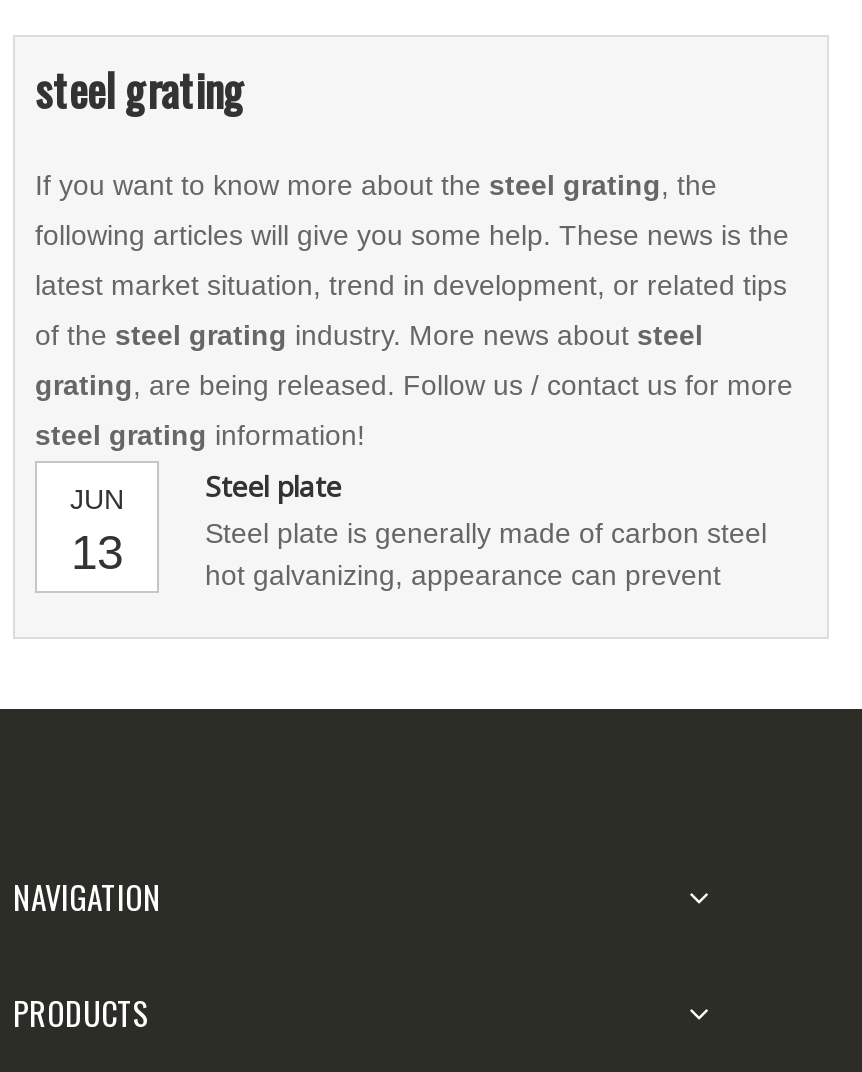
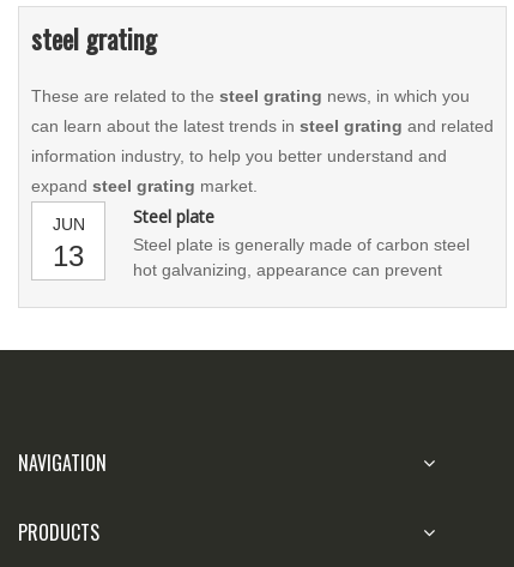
- If you want to know more about the steel grating, the
- following articles will give you some help. These news is the
- latest market situation, trend in development, or related tips
- of the steel grating industry. More news about steel
- grating, are being released. Follow us / contact us for more
- steel grating information!
+ These are related to the steel grating news, in which you
+ can learn about the latest trends in steel grating and related
+ information industry, to help you better understand and
+ expand steel grating market.
